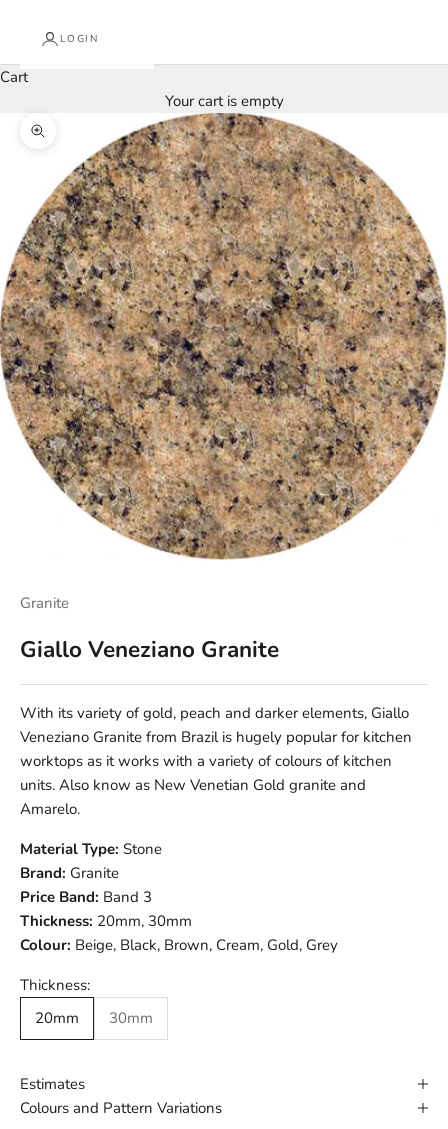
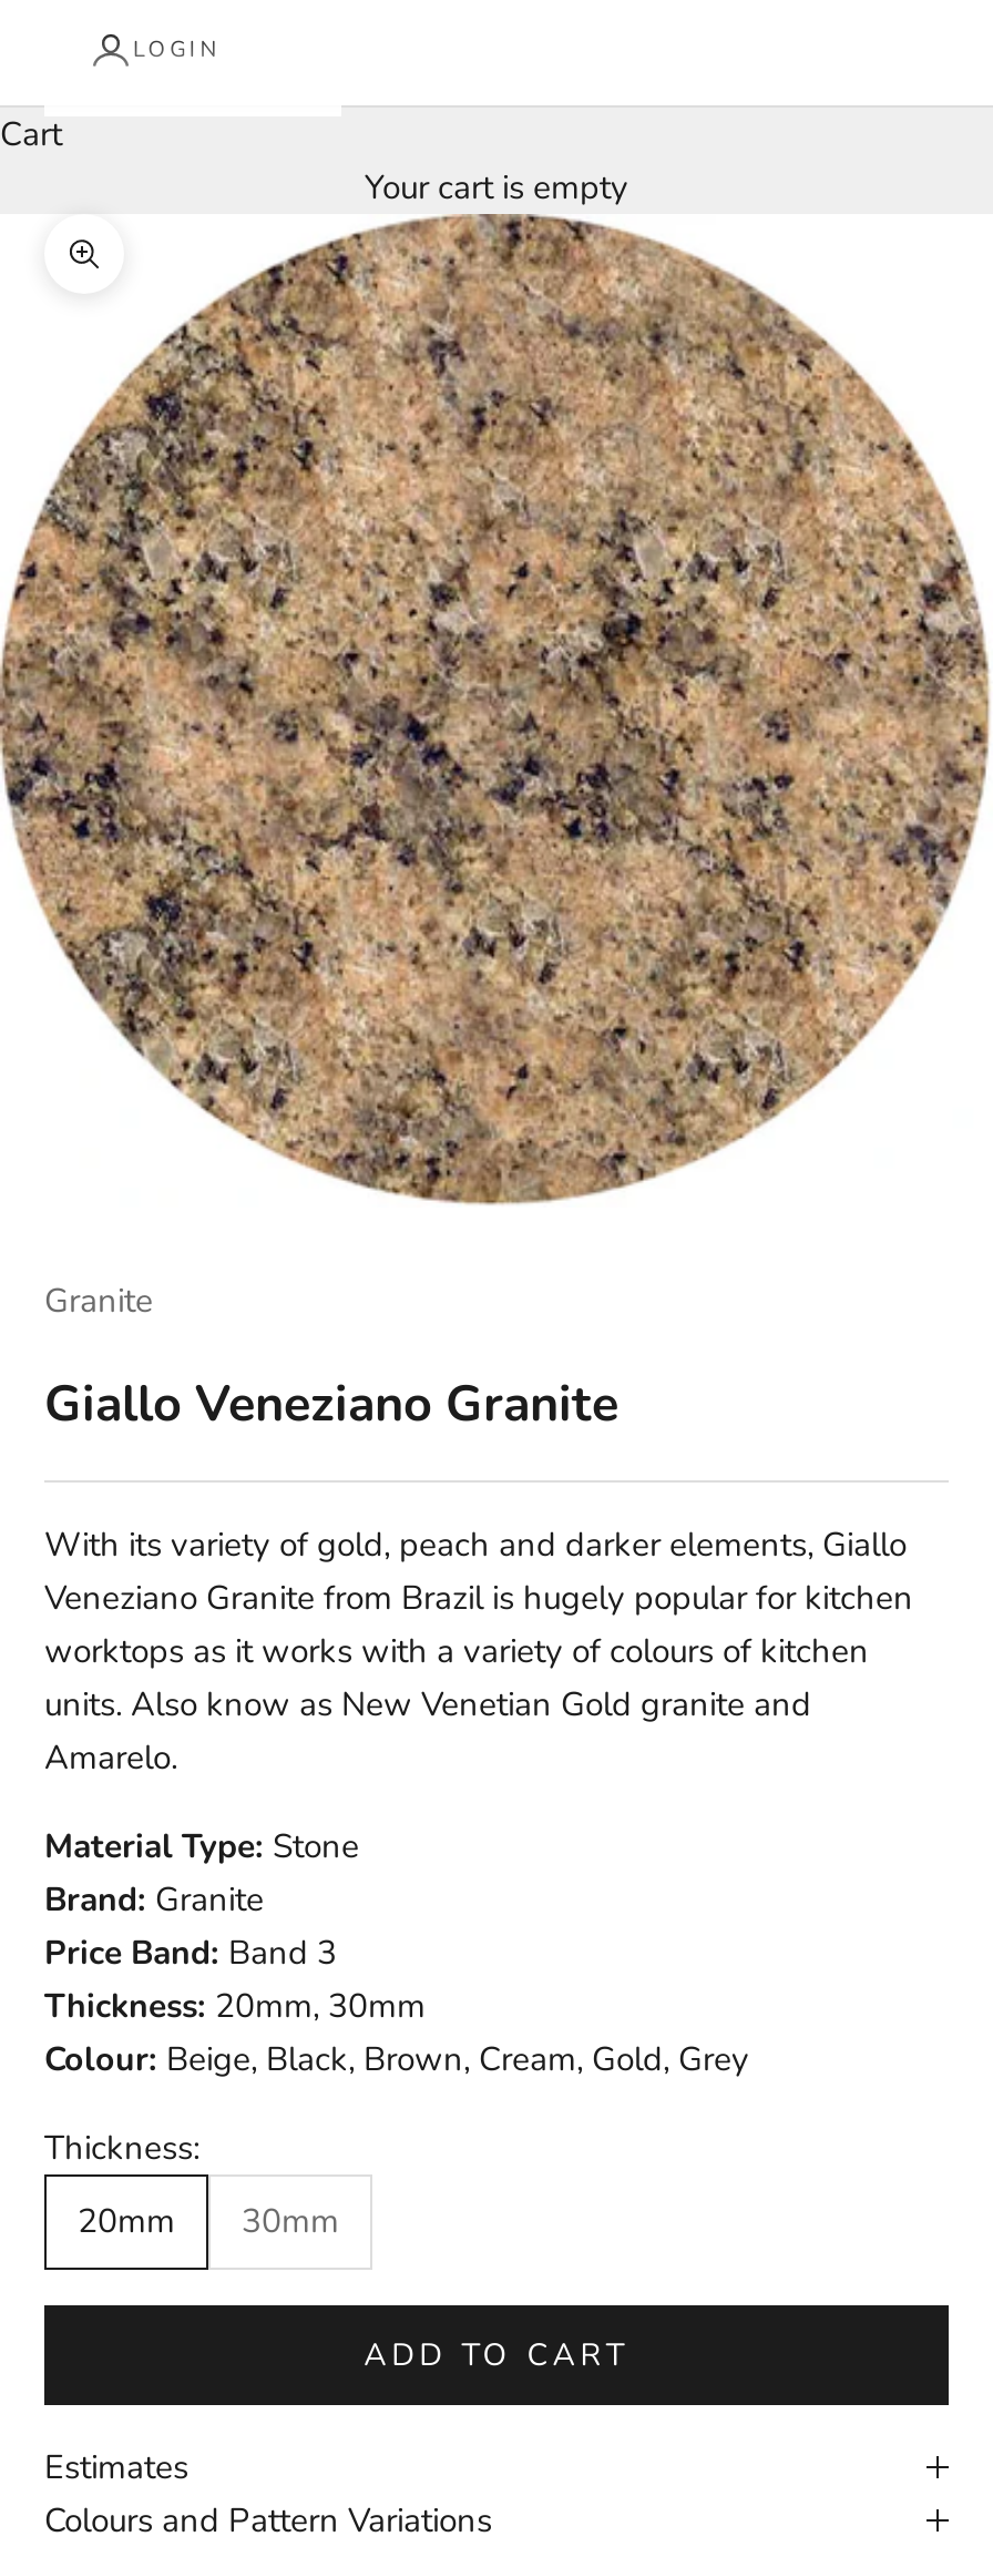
+ ADD TO CART
